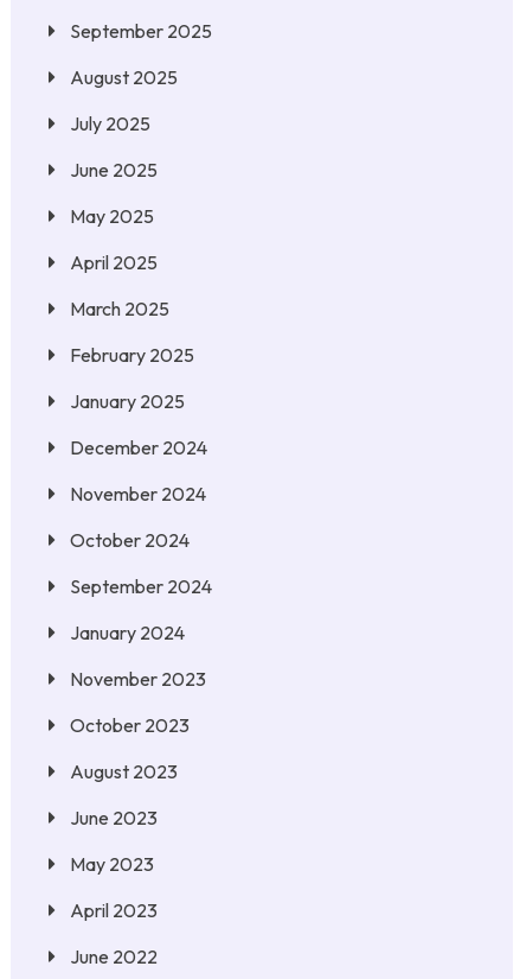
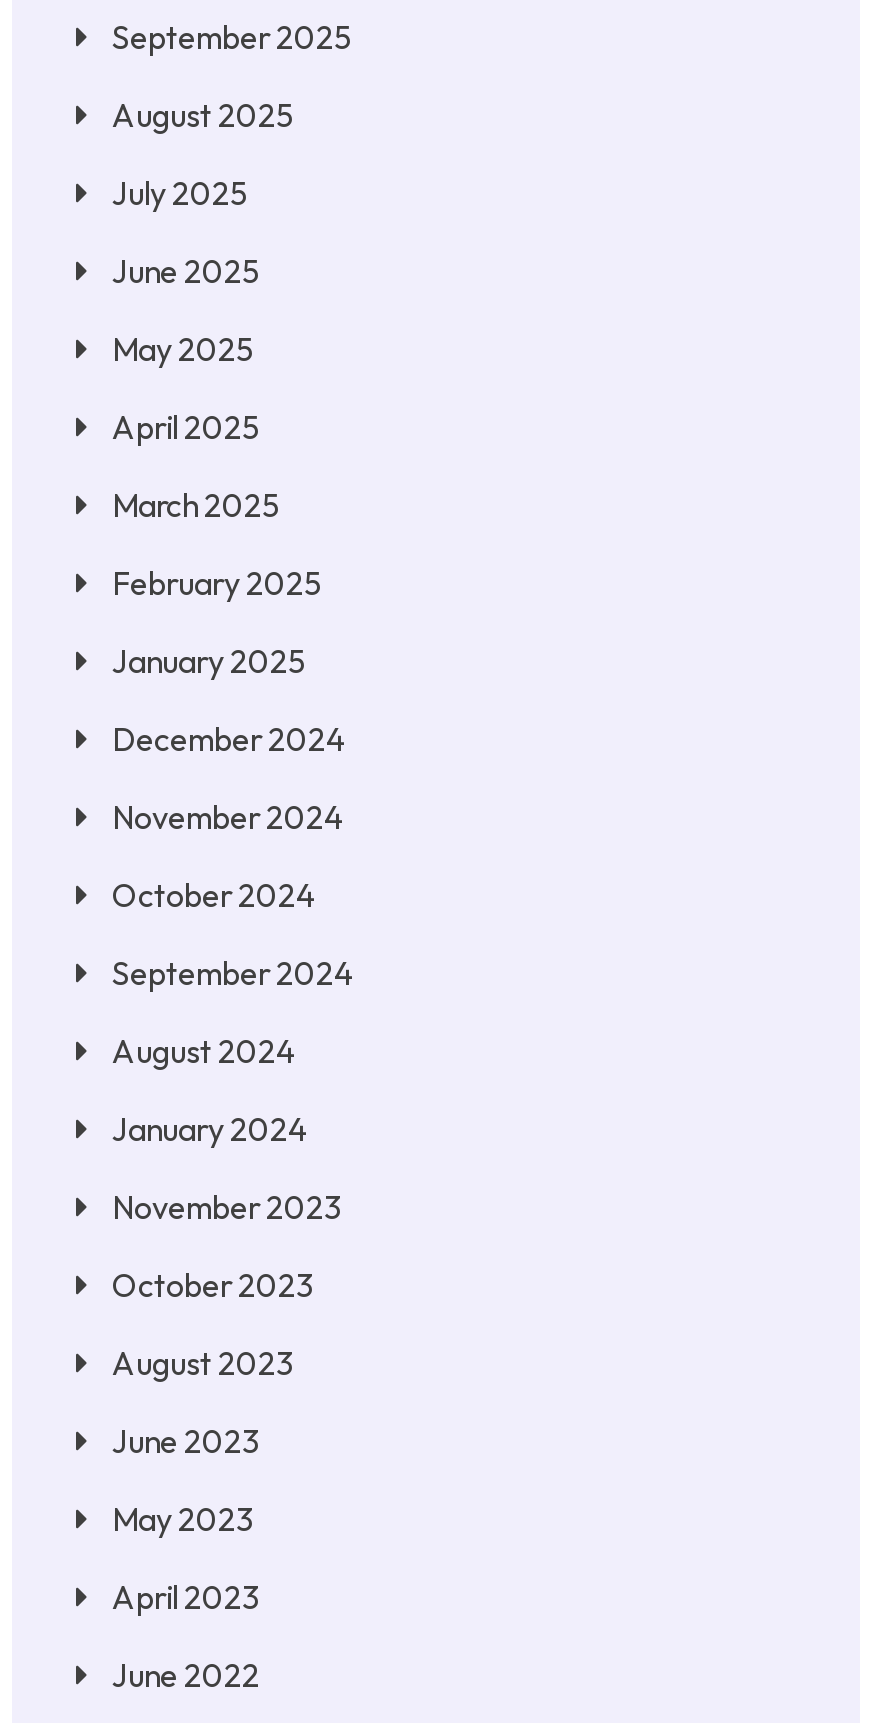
+ August 2024
